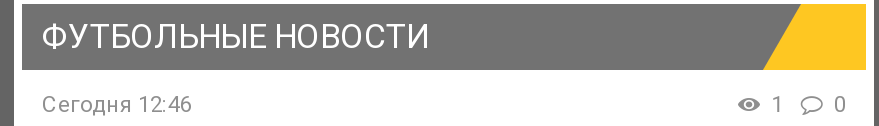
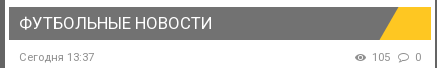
- Сегодня 12:46
+ Сегодня 13:37

- 1 0
+ 105 0
